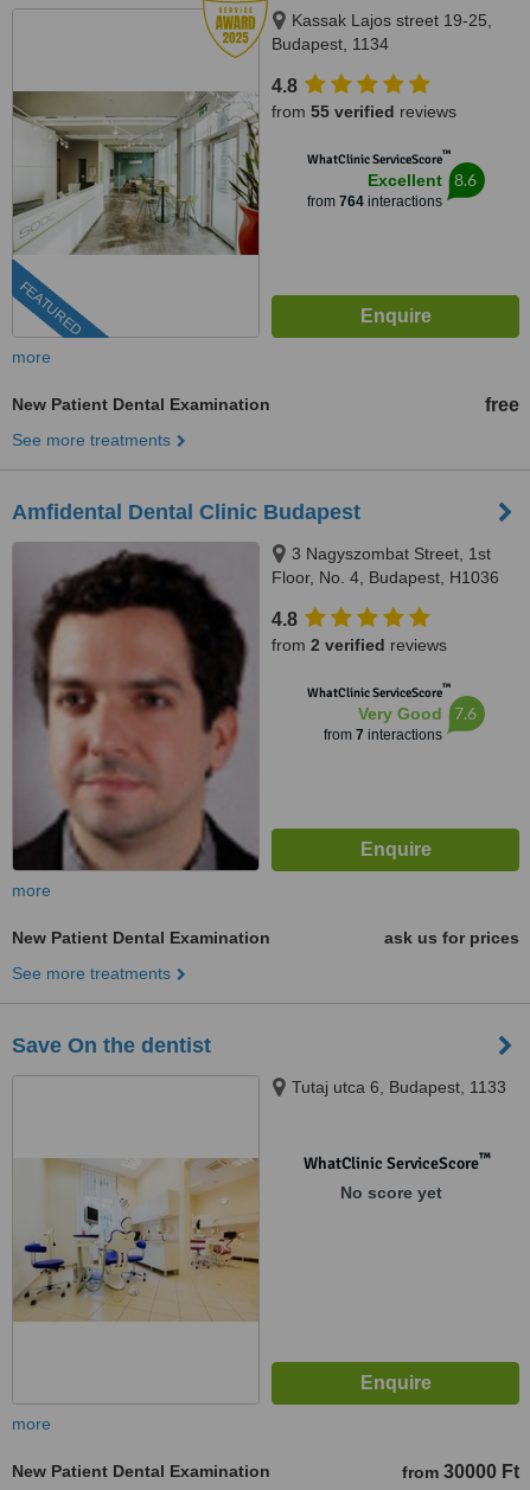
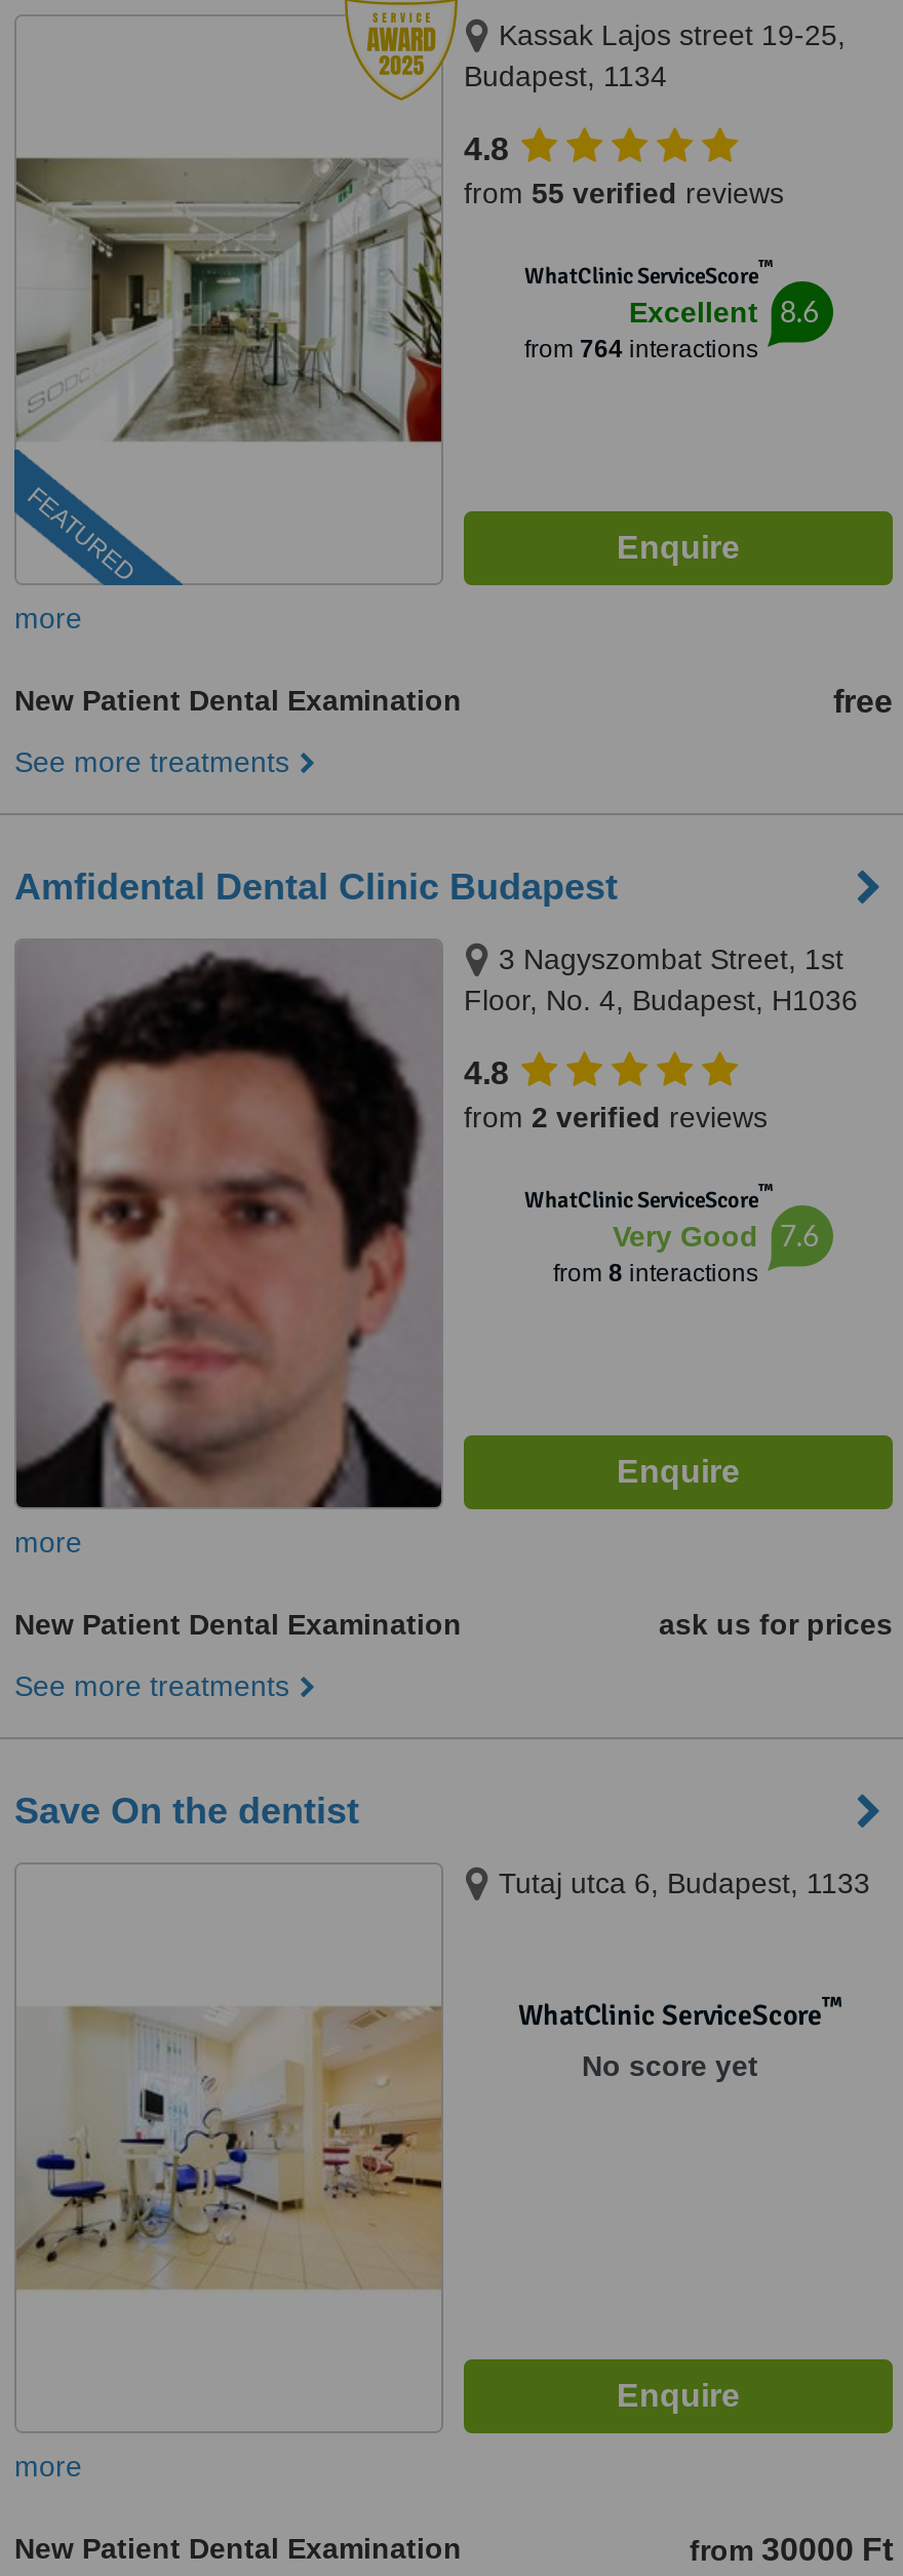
- from 7 interactions
+ from 8 interactions
